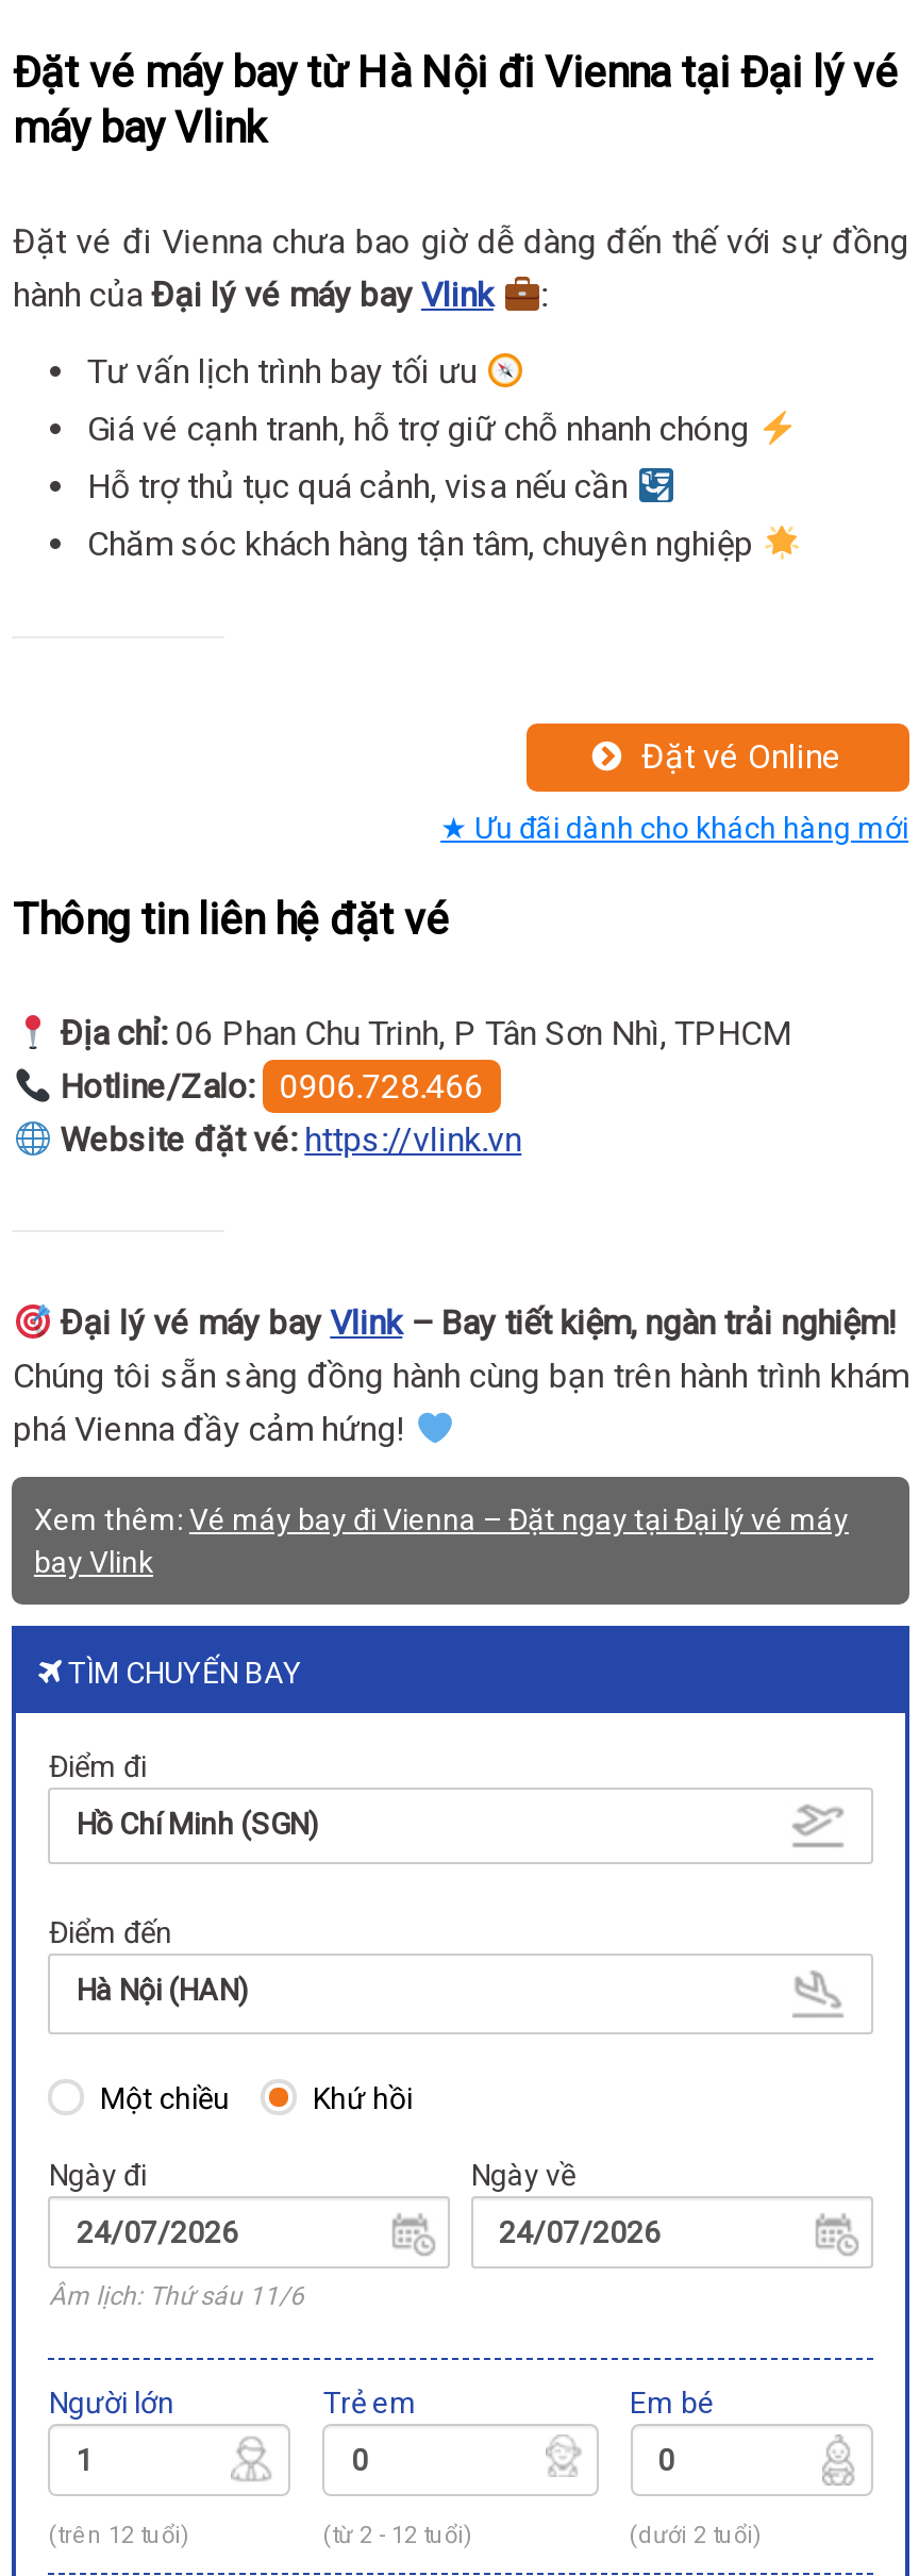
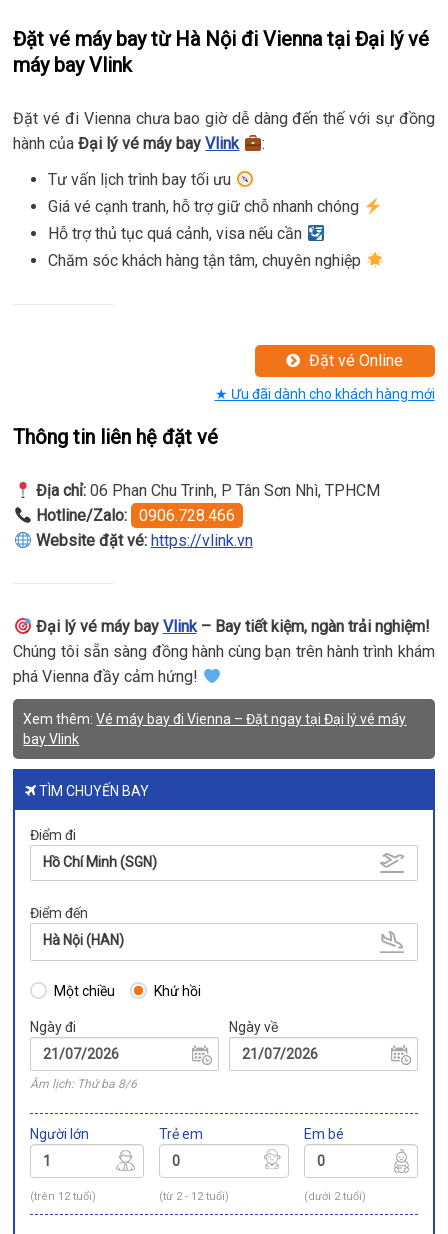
- Âm lịch: Thứ sáu 11/6
+ Âm lịch: Thứ ba 8/6
